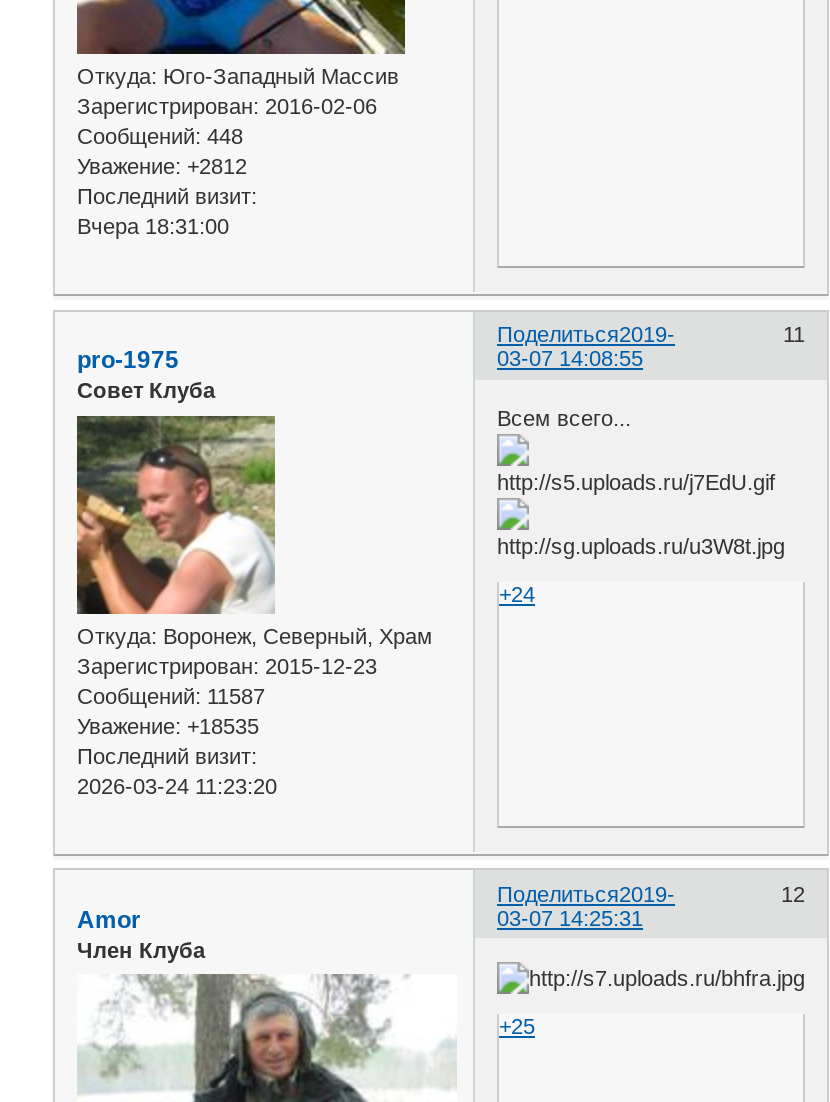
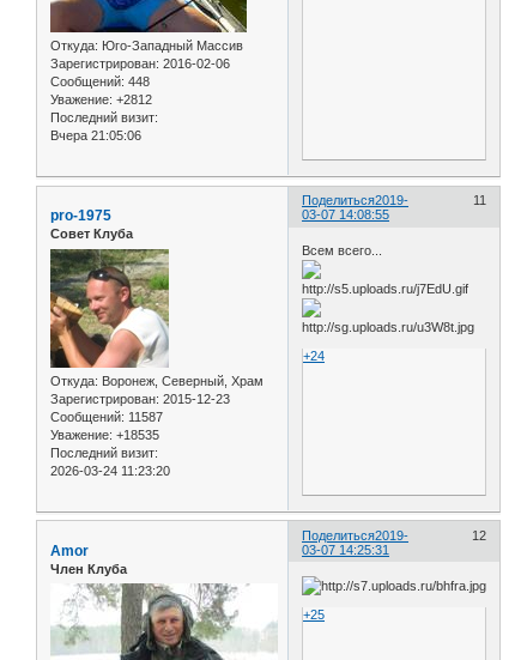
- Вчера 18:31:00
+ Вчера 21:05:06
